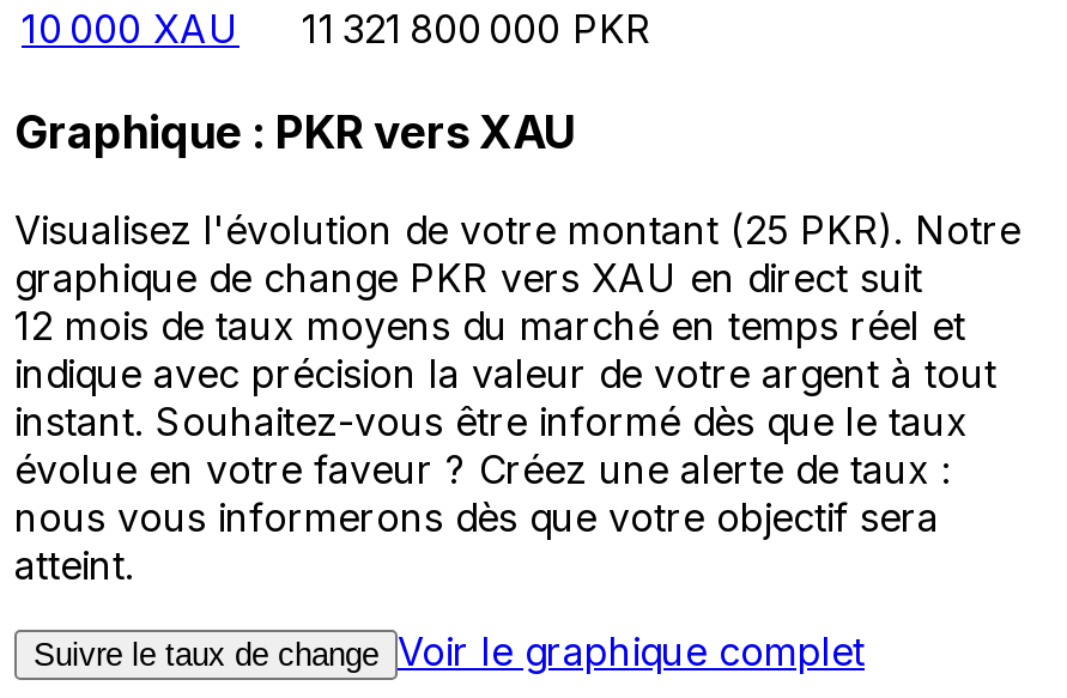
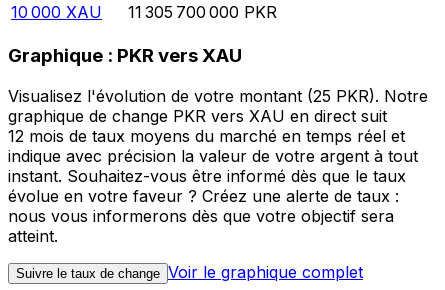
- 10 000 XAU 11 321 800 000 PKR
+ 10 000 XAU 11 305 700 000 PKR
